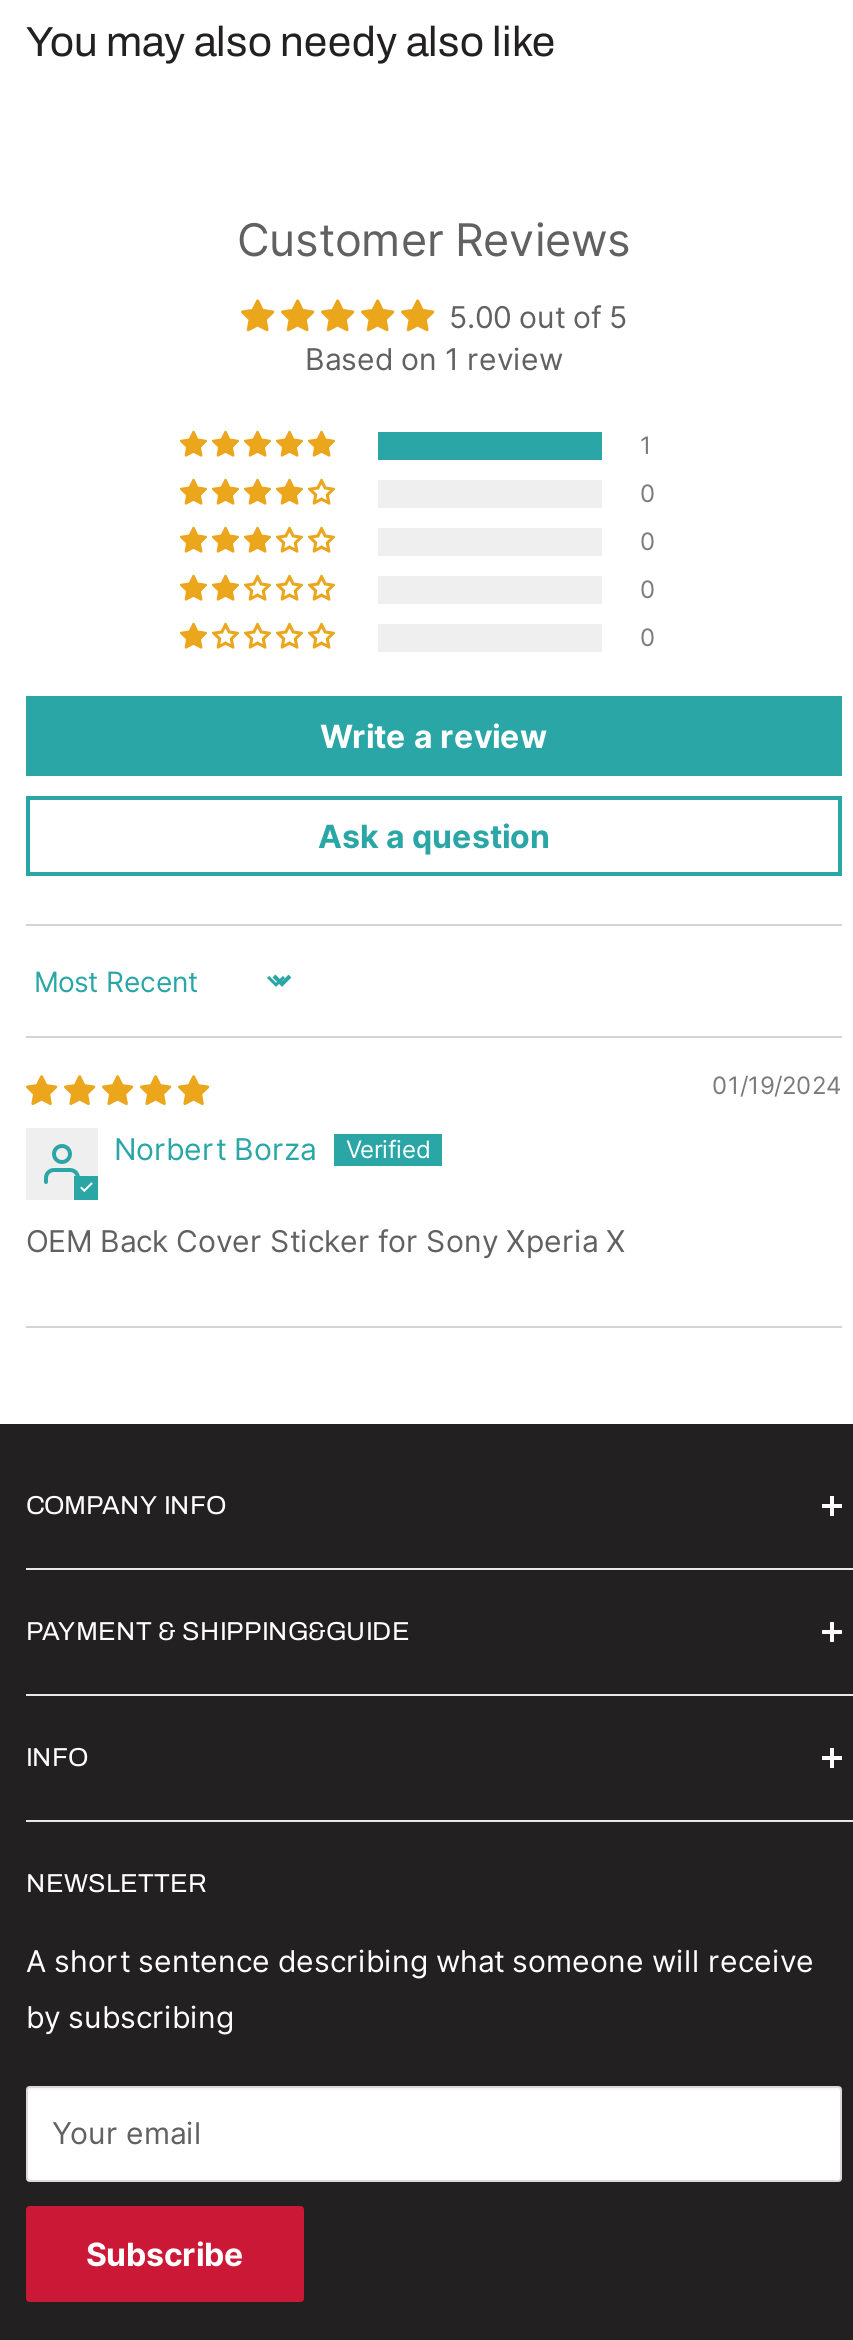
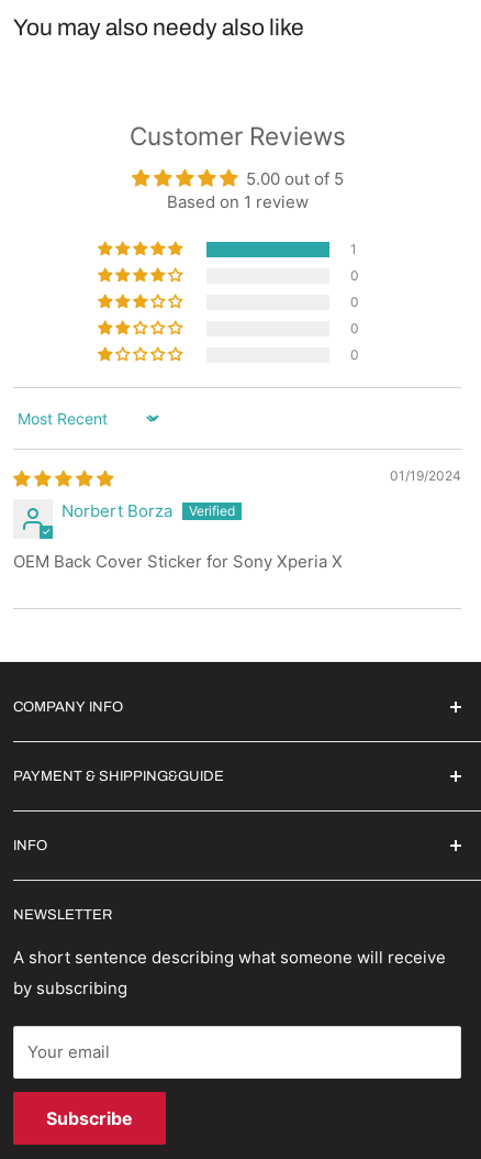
- Write a review
- Ask a question
